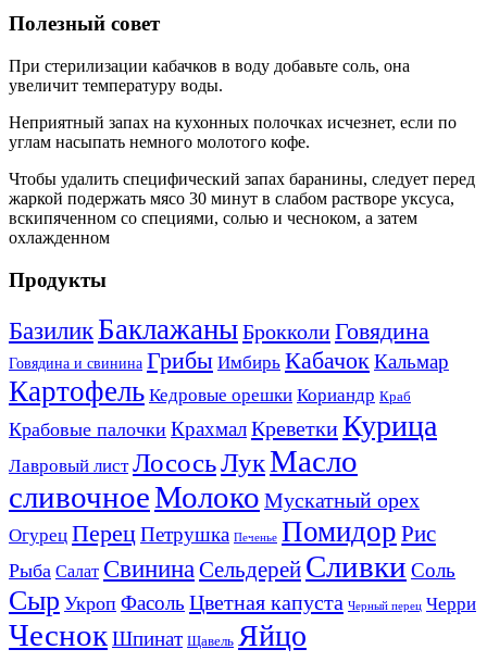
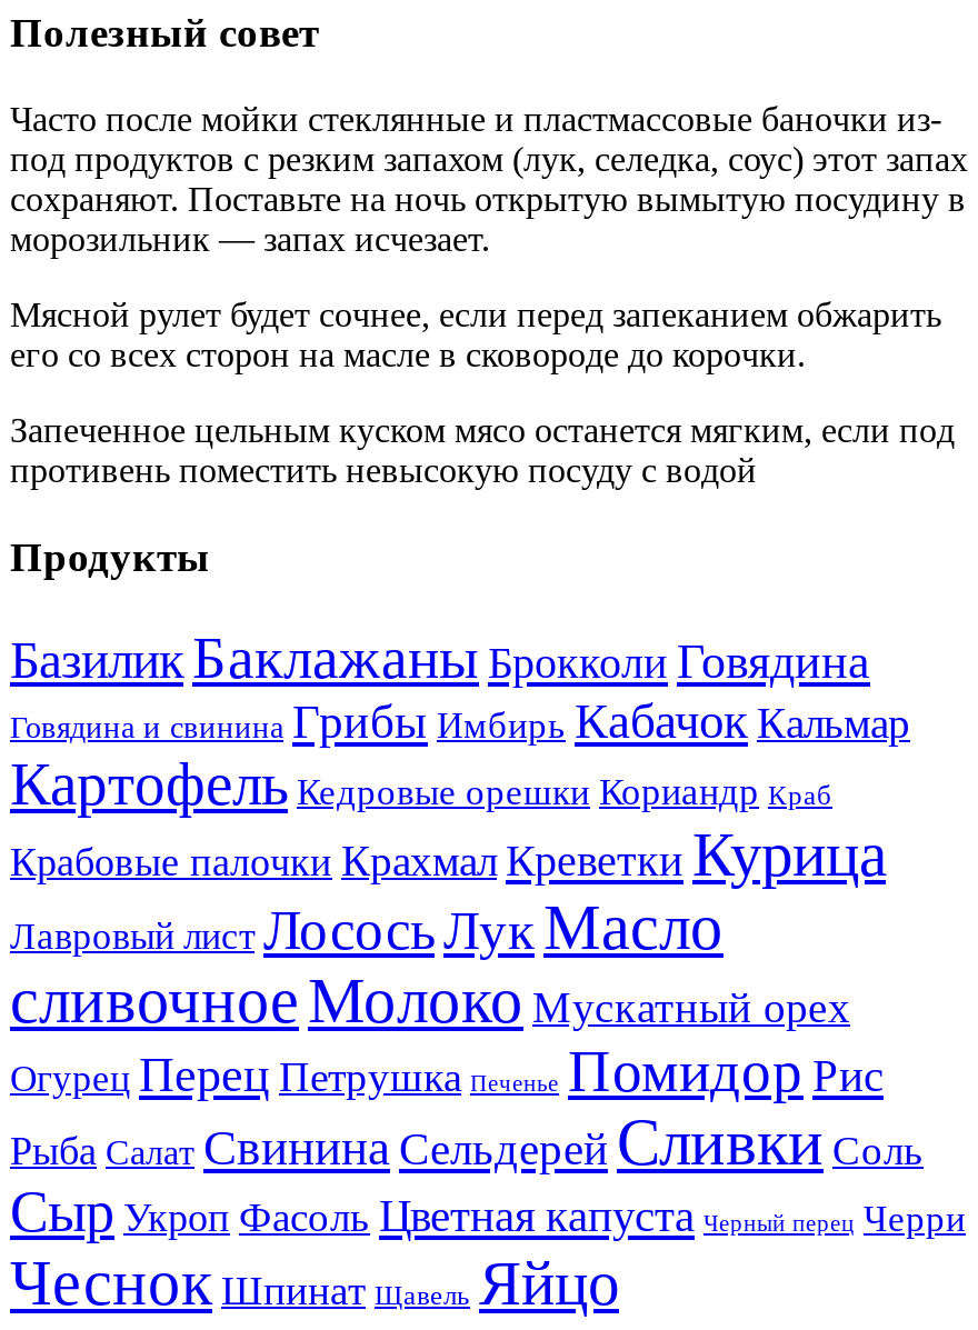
- При стерилизации кабачков в воду добавьте соль, она
- увеличит температуру воды.
+ Часто после мойки стеклянные и пластмассовые баночки из-
+ под продуктов с резким запахом (лук, селедка, соус) этот запах
+ сохраняют. Поставьте на ночь открытую вымытую посудину в
+ морозильник — запах исчезает.

- Неприятный запах на кухонных полочках исчезнет, если по
- углам насыпать немного молотого кофе.
+ Мясной рулет будет сочнее, если перед запеканием обжарить
+ его со всех сторон на масле в сковороде до корочки.

- Чтобы удалить специфический запах баранины, следует перед
- жаркой подержать мясо 30 минут в слабом растворе уксуса,
- вскипяченном со специями, солью и чесноком, а затем
- охлажденном
+ Запеченное цельным куском мясо останется мягким, если под
+ противень поместить невысокую посуду с водой
